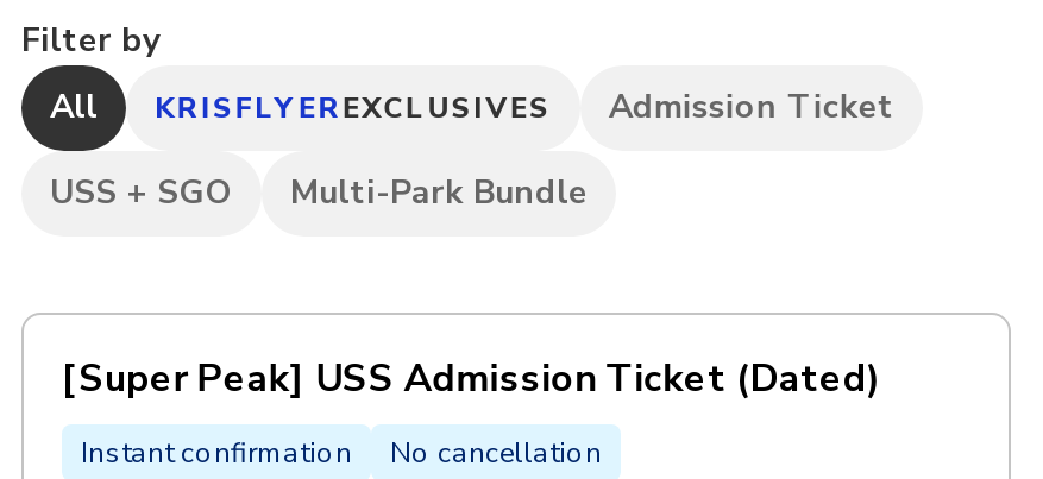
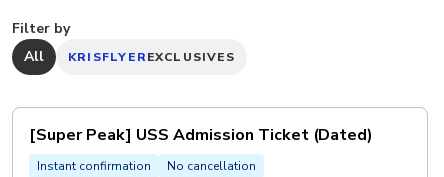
- Admission Ticket
- USS + SGO
- Multi-Park Bundle
